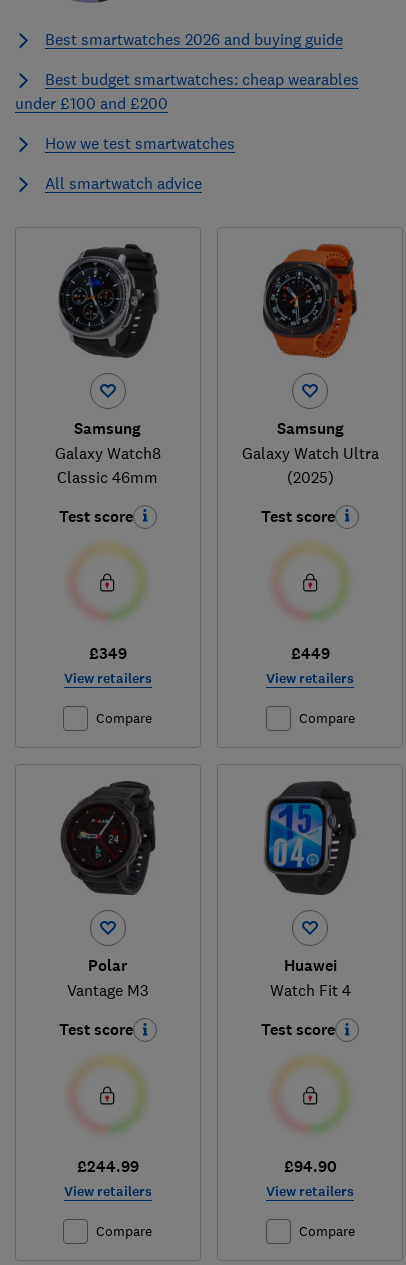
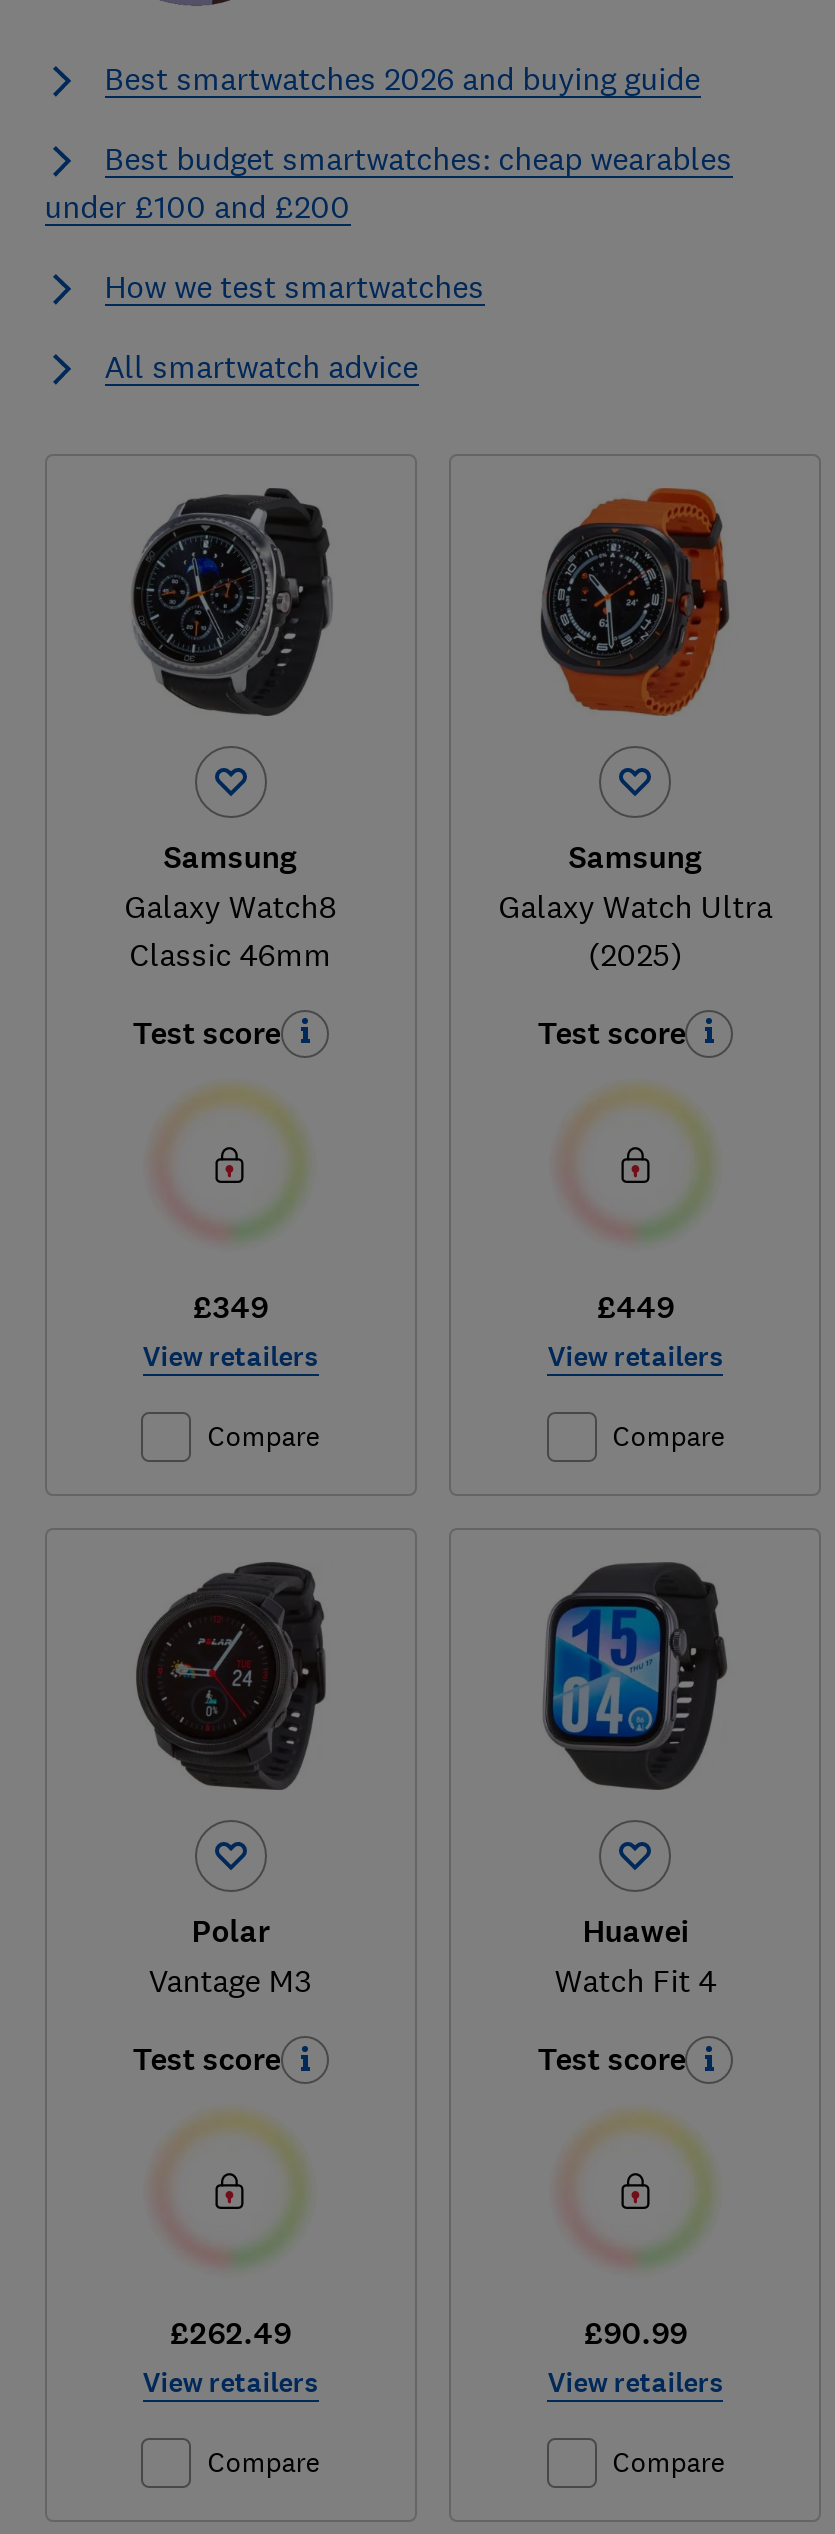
- £244.99
+ £262.49

- £94.90
+ £90.99
